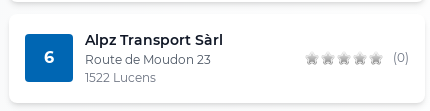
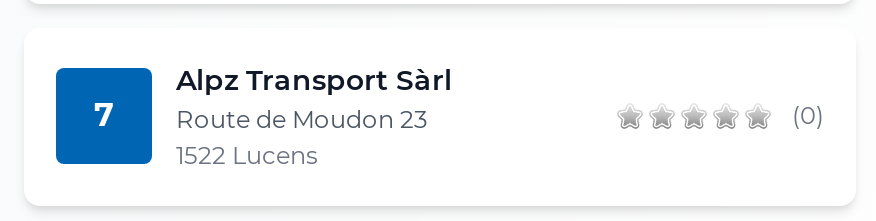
- 6
+ 7
